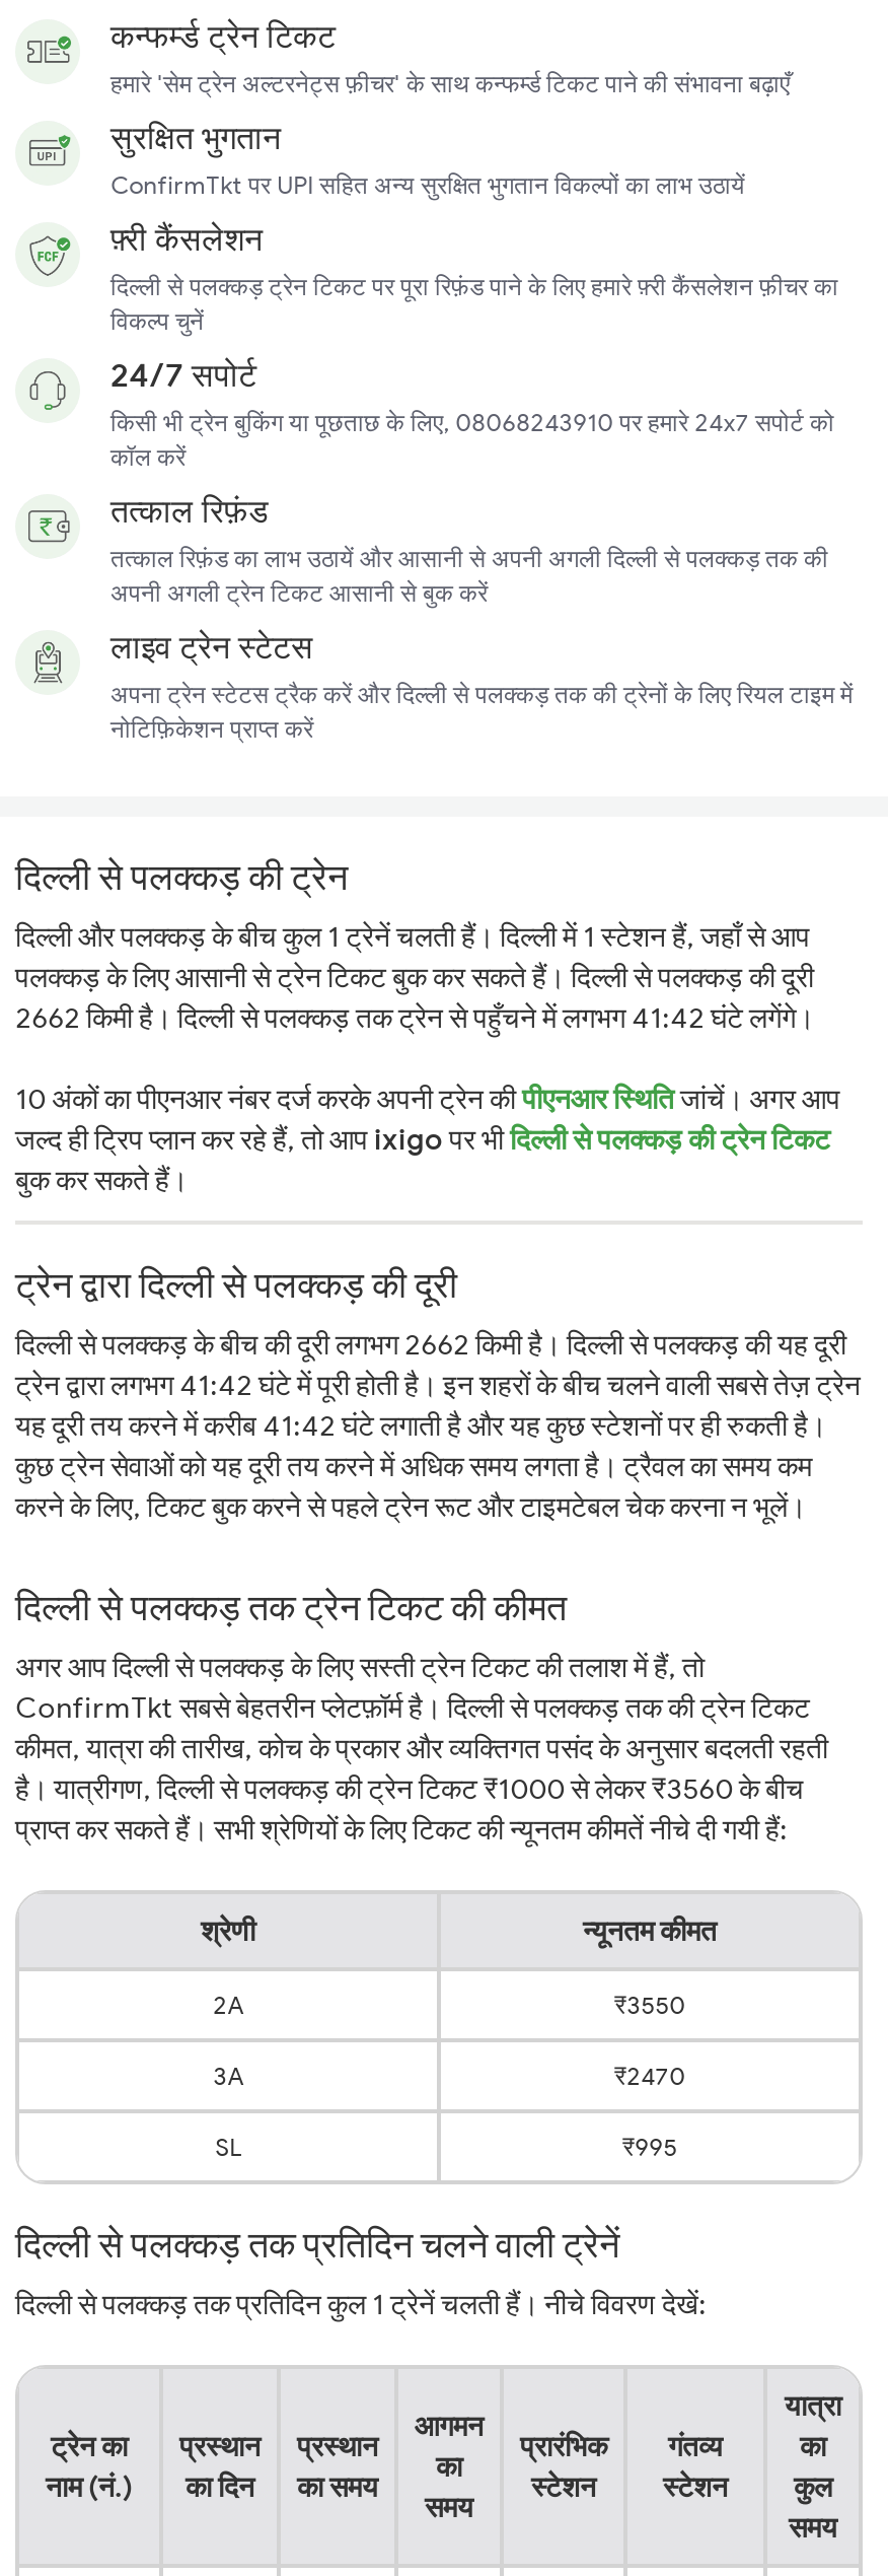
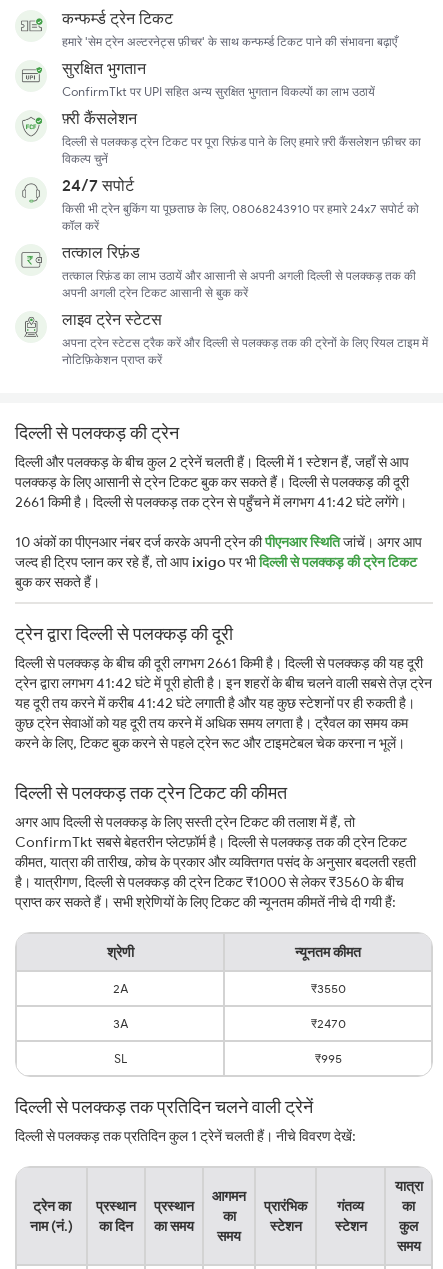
- दिल्ली और पलक्कड़ के बीच कुल 1 ट्रेनें चलती हैं। दिल्ली में 1 स्टेशन हैं, जहाँ से आप
+ दिल्ली और पलक्कड़ के बीच कुल 2 ट्रेनें चलती हैं। दिल्ली में 1 स्टेशन हैं, जहाँ से आप

- 2662 किमी है। दिल्ली से पलक्कड़ तक ट्रेन से पहुँचने में लगभग 41:42 घंटे लगेंगे।
+ 2661 किमी है। दिल्ली से पलक्कड़ तक ट्रेन से पहुँचने में लगभग 41:42 घंटे लगेंगे।

- दिल्ली से पलक्कड़ के बीच की दूरी लगभग 2662 किमी है। दिल्ली से पलक्कड़ की यह दूरी
+ दिल्ली से पलक्कड़ के बीच की दूरी लगभग 2661 किमी है। दिल्ली से पलक्कड़ की यह दूरी
